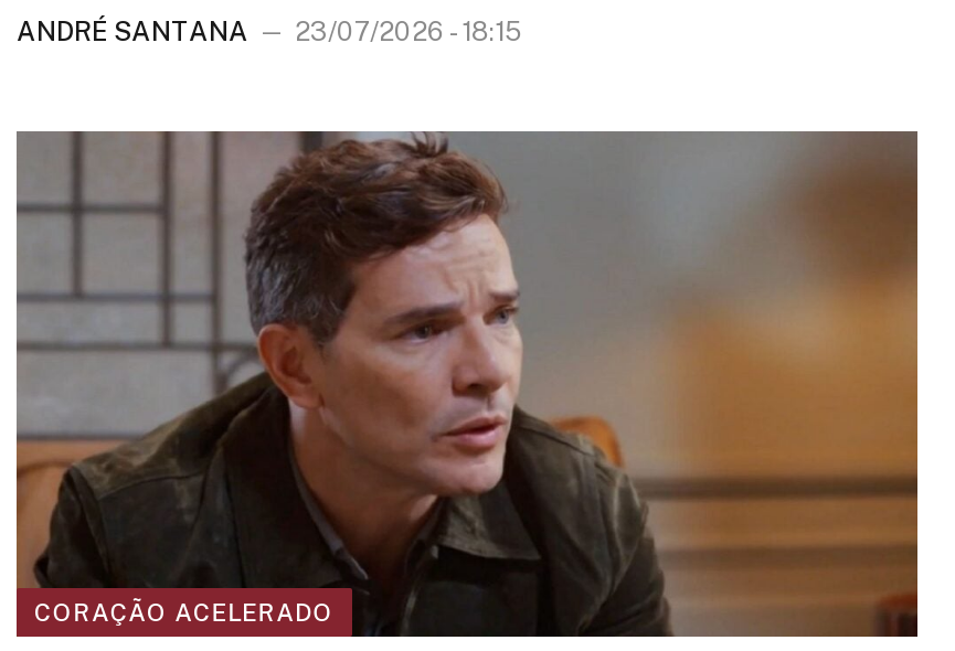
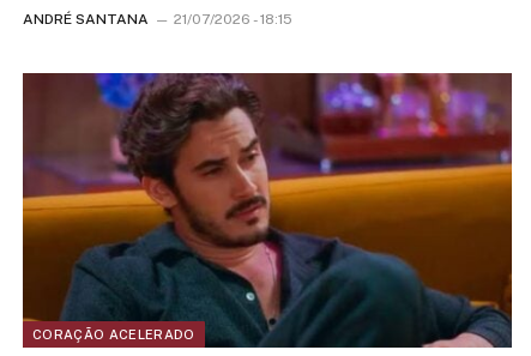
- ANDRÉ SANTANA 23/07/2026 - 18:15
+ ANDRÉ SANTANA 21/07/2026 - 18:15

- [image]
+ [image]
